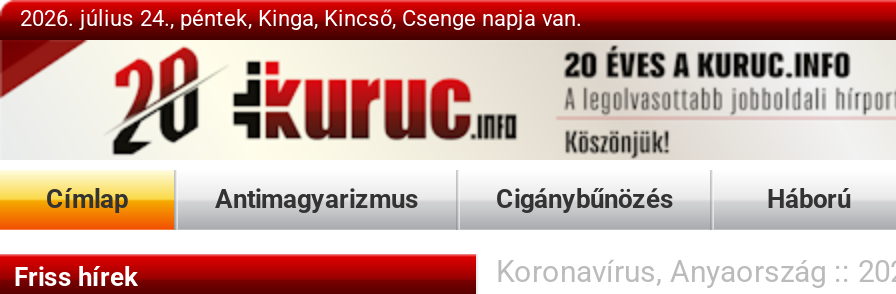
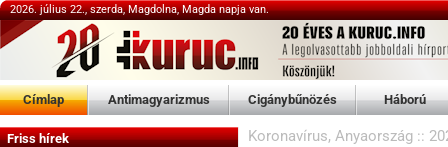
- 2026. július 24., péntek, Kinga, Kincső, Csenge napja van.
+ 2026. július 22., szerda, Magdolna, Magda napja van.
